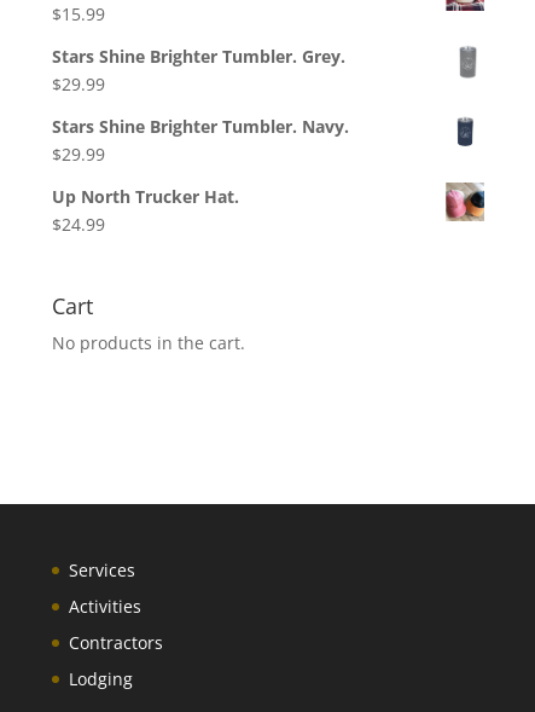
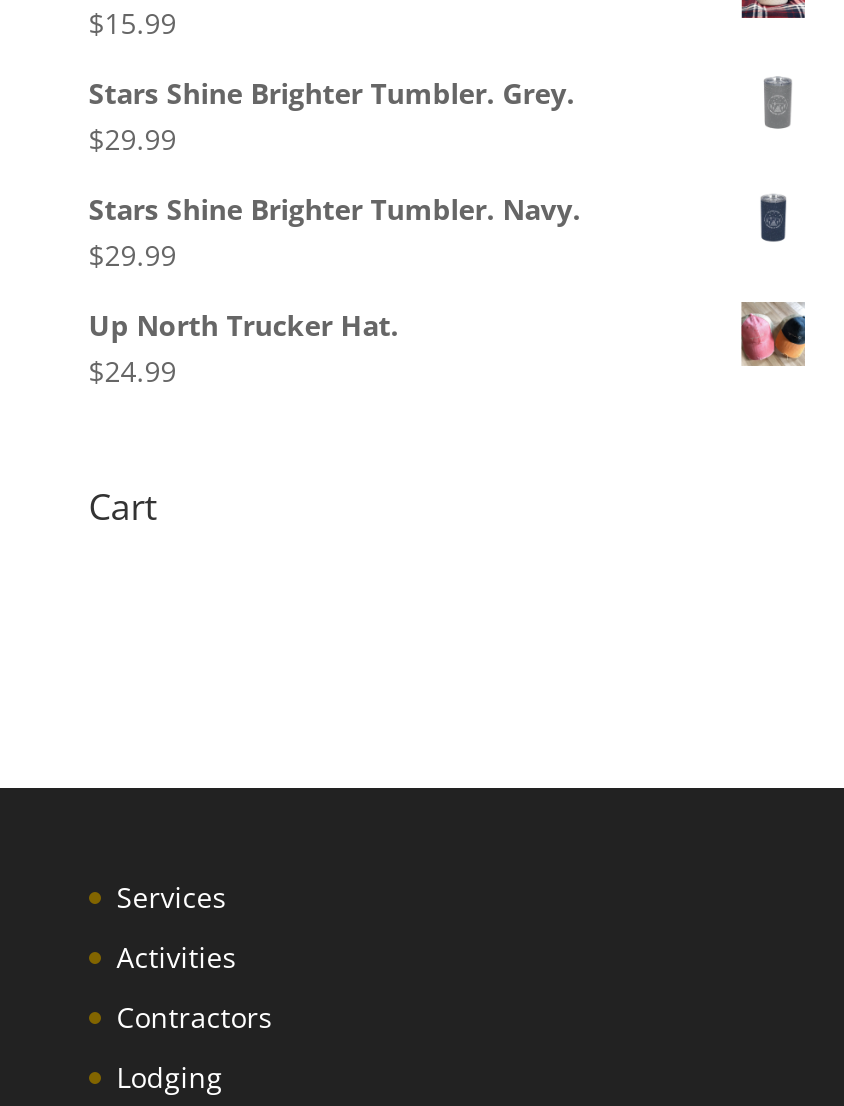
- No products in the cart.
